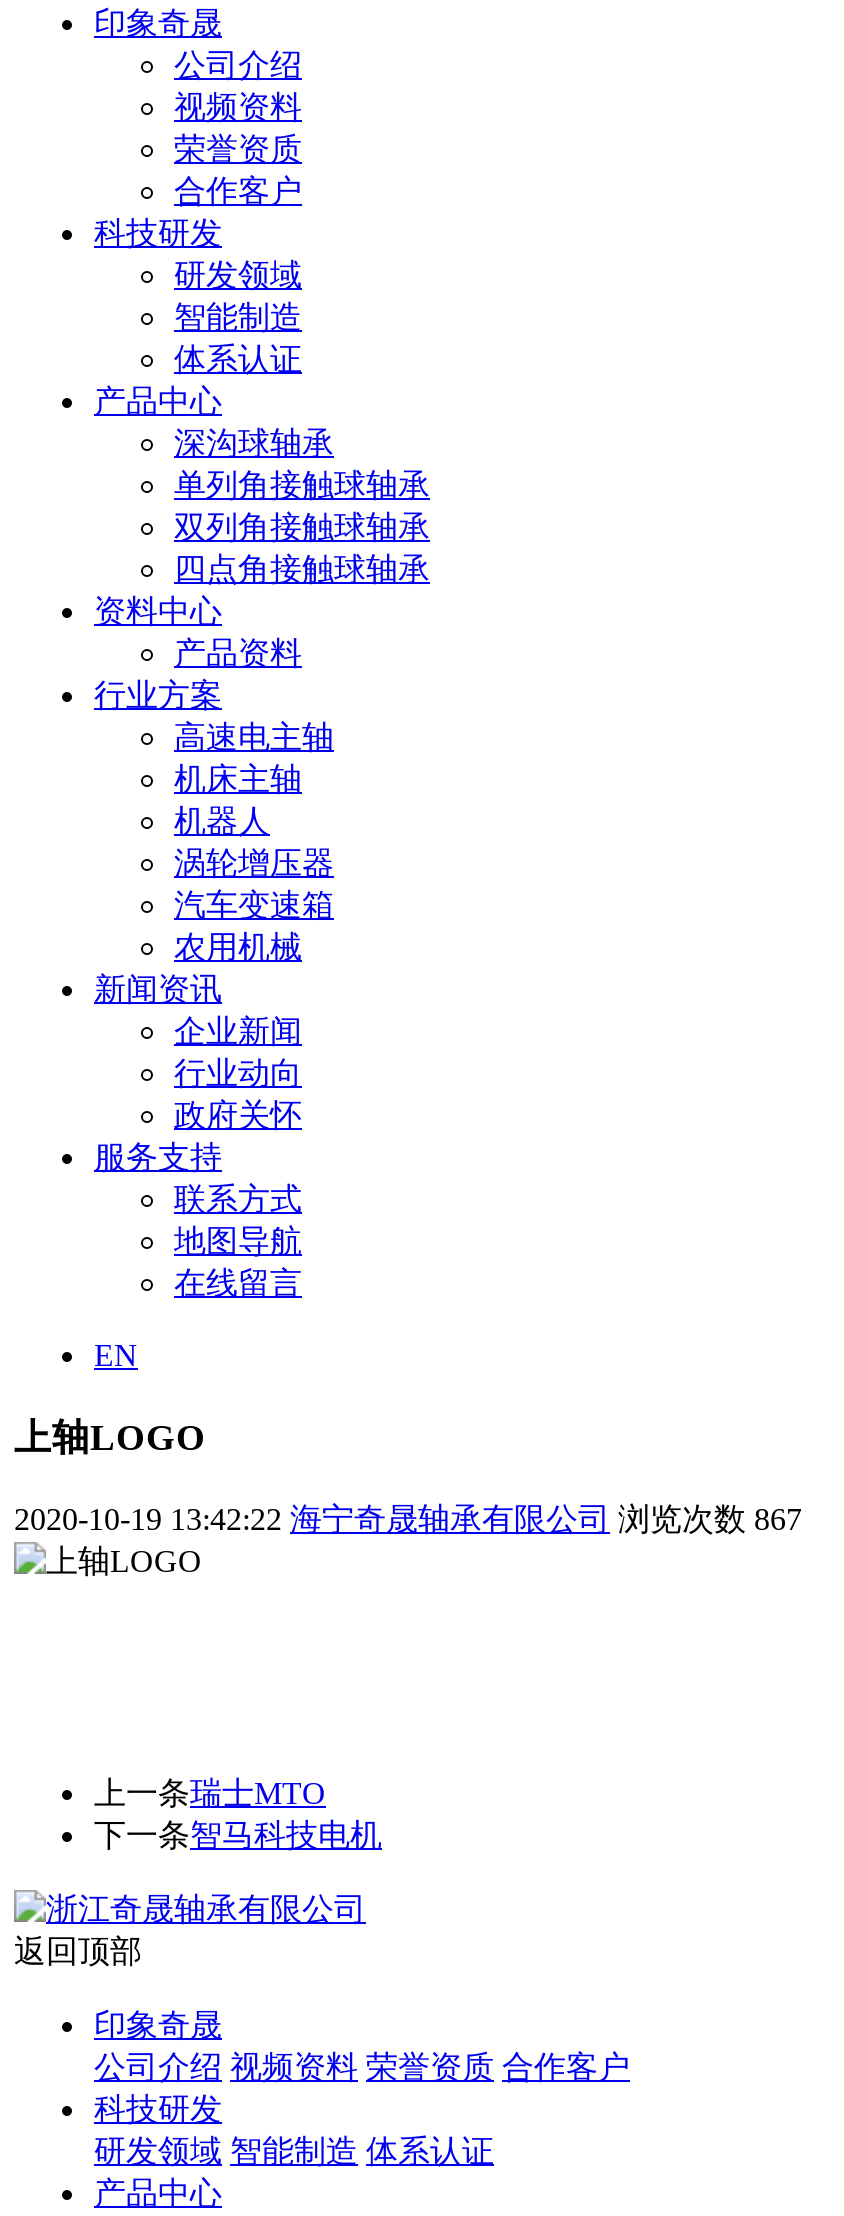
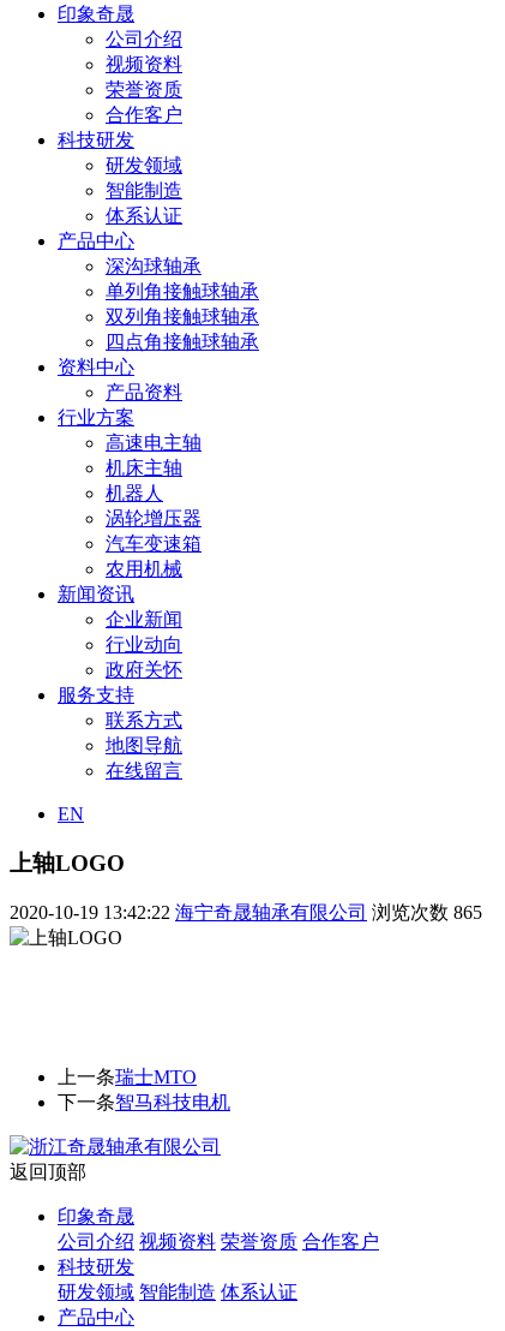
- 2020-10-19 13:42:22 海宁奇晟轴承有限公司 浏览次数867
+ 2020-10-19 13:42:22 海宁奇晟轴承有限公司 浏览次数865
